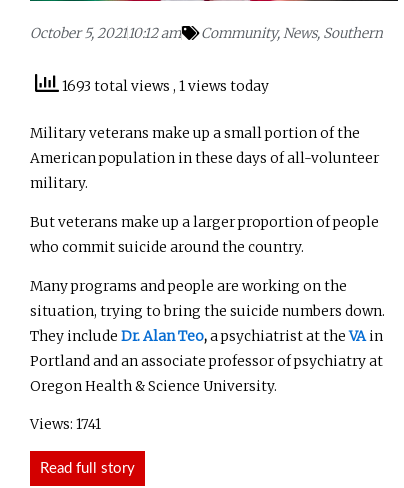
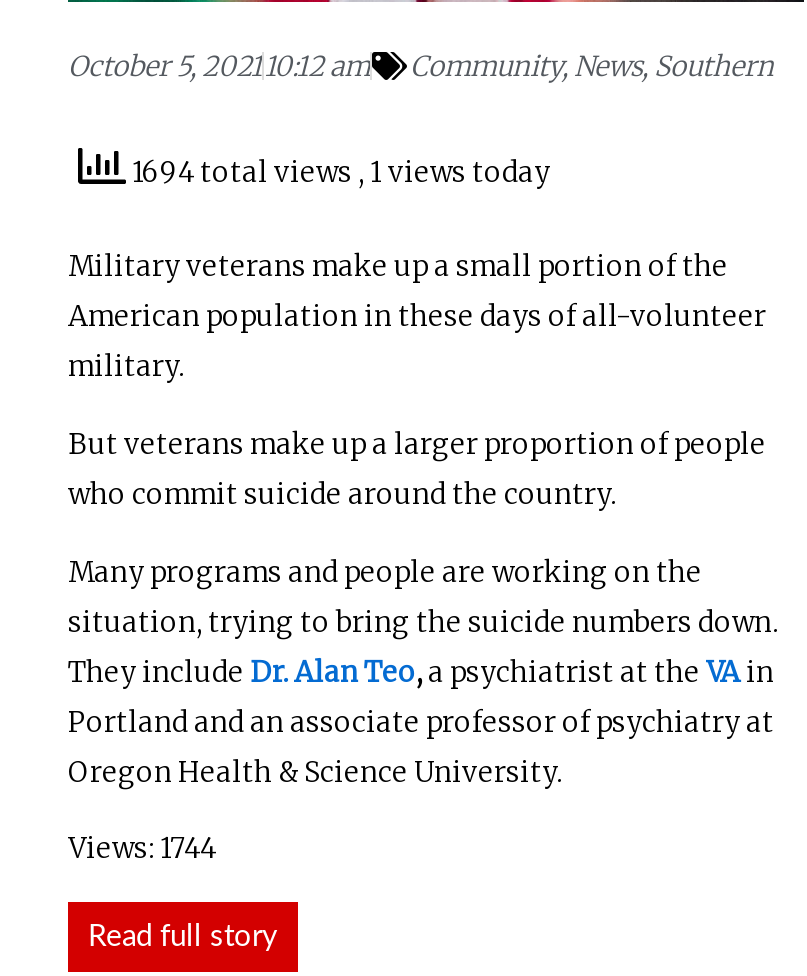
- 1693 total views, 1 views today
+ 1694 total views, 1 views today

- Views: 1741
+ Views: 1744
